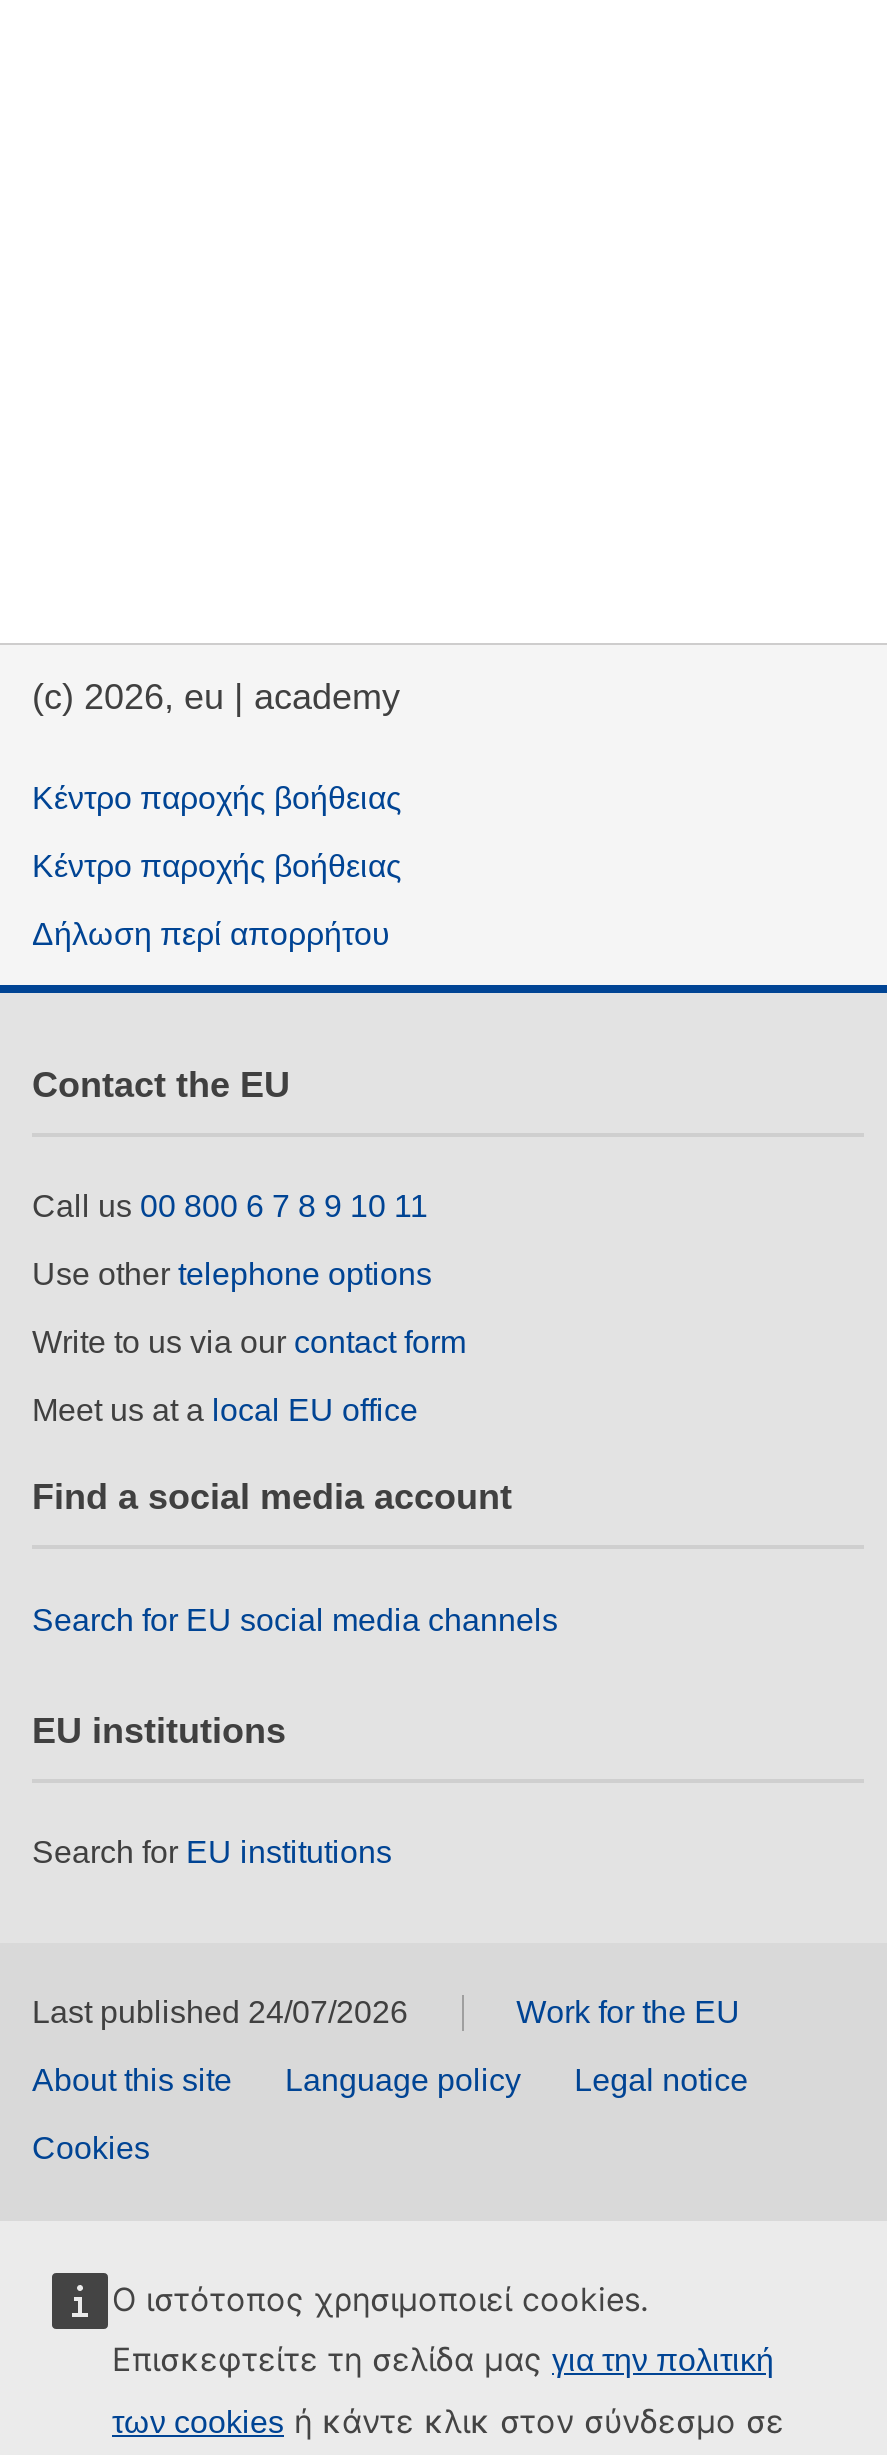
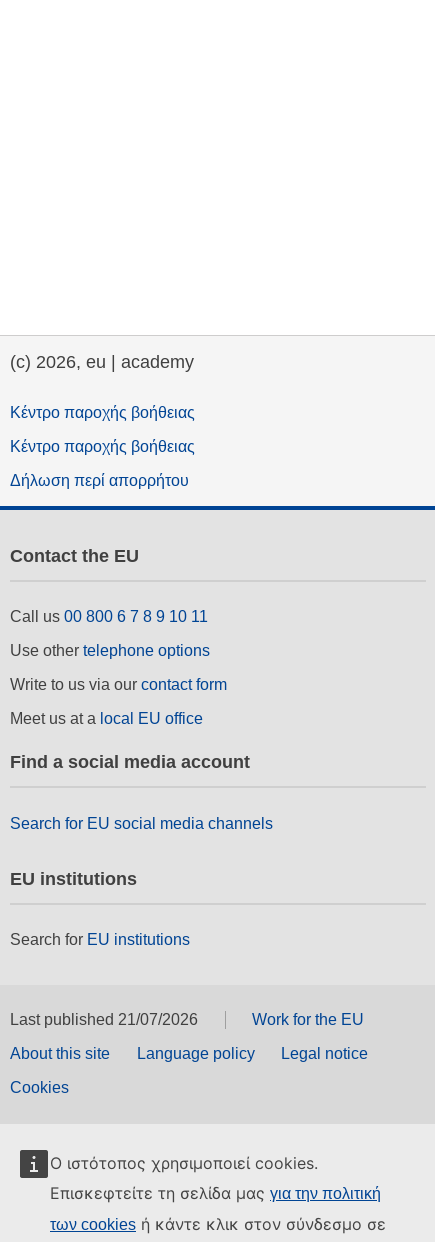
- Last published 24/07/2026
+ Last published 21/07/2026
